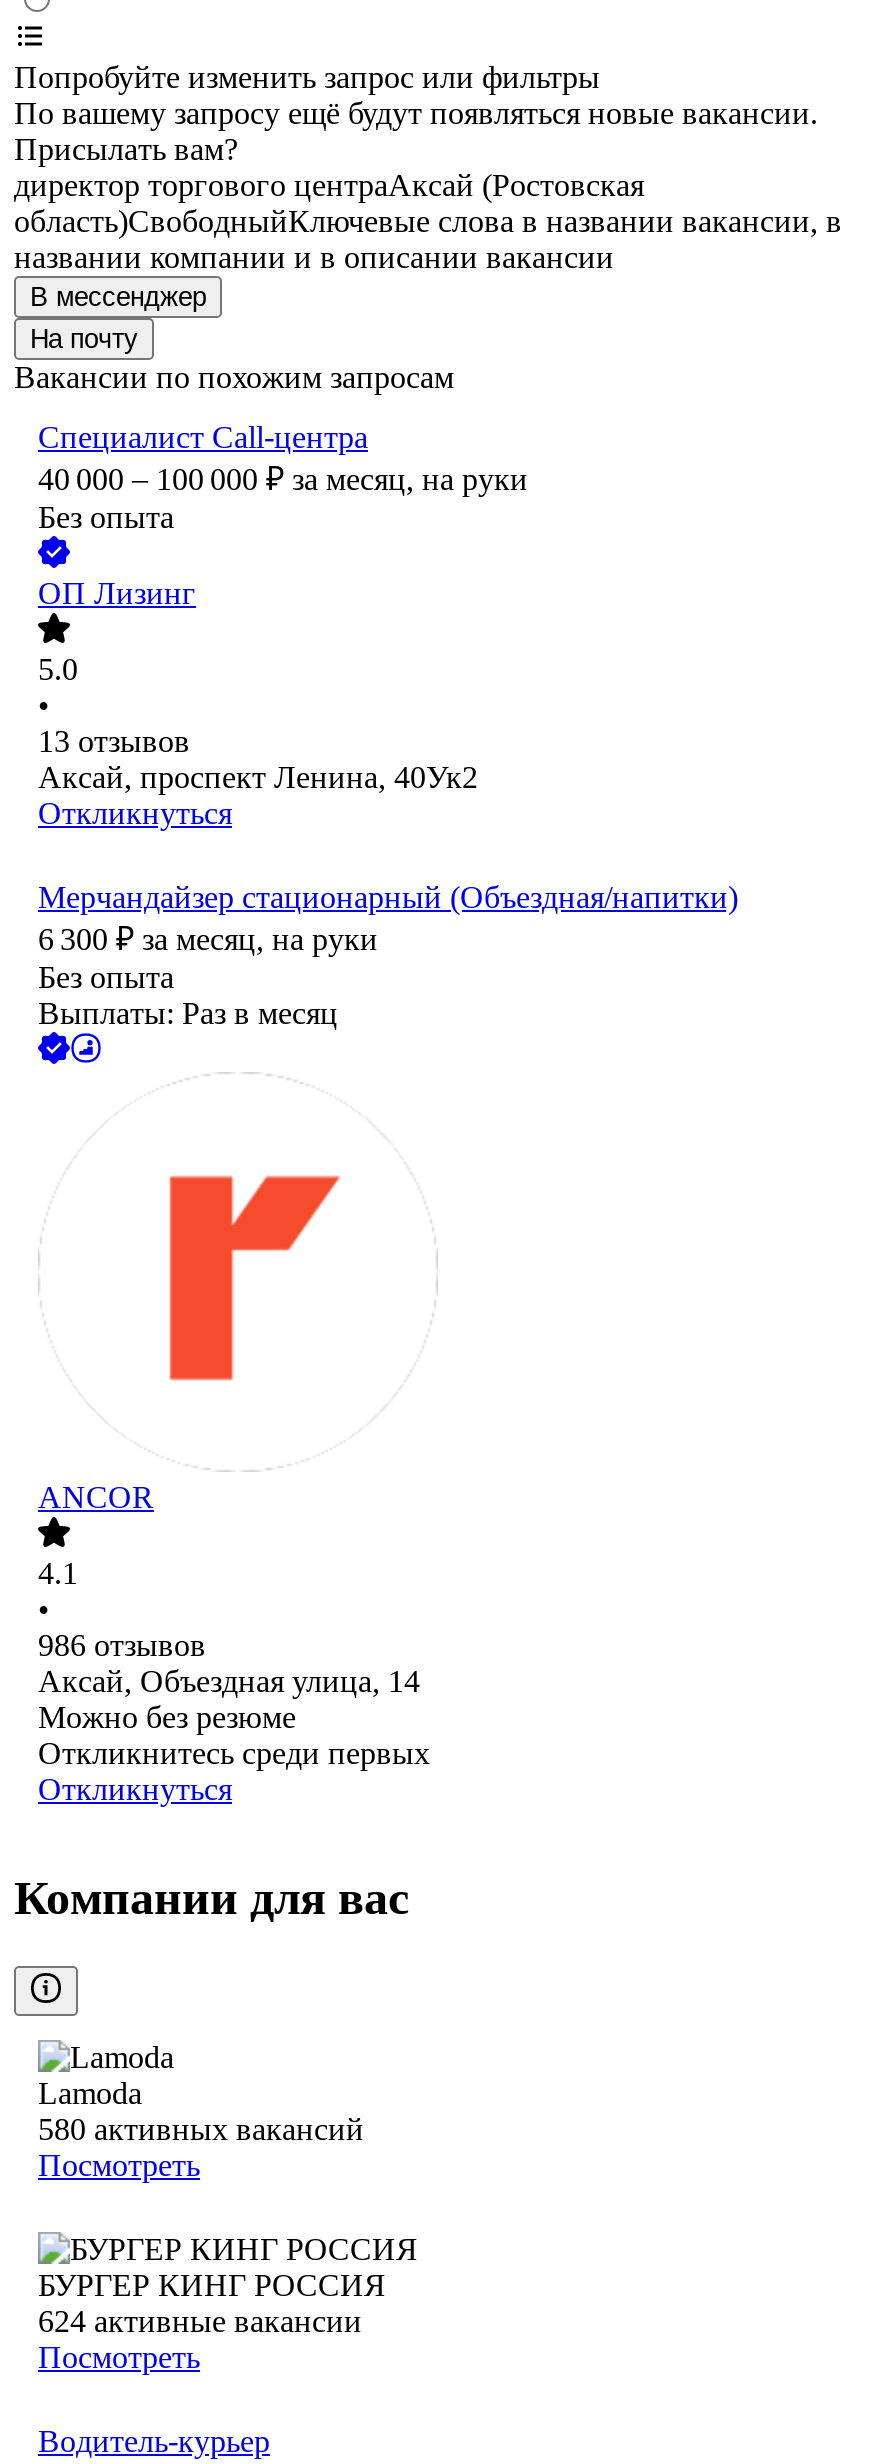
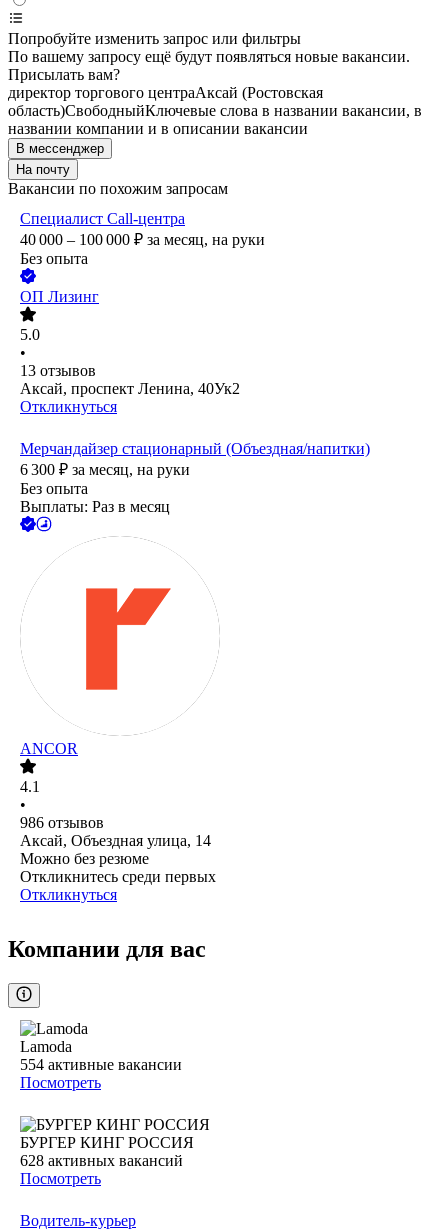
- 580 активных вакансий
+ 554 активные вакансии

- 624 активные вакансии
+ 628 активных вакансий
